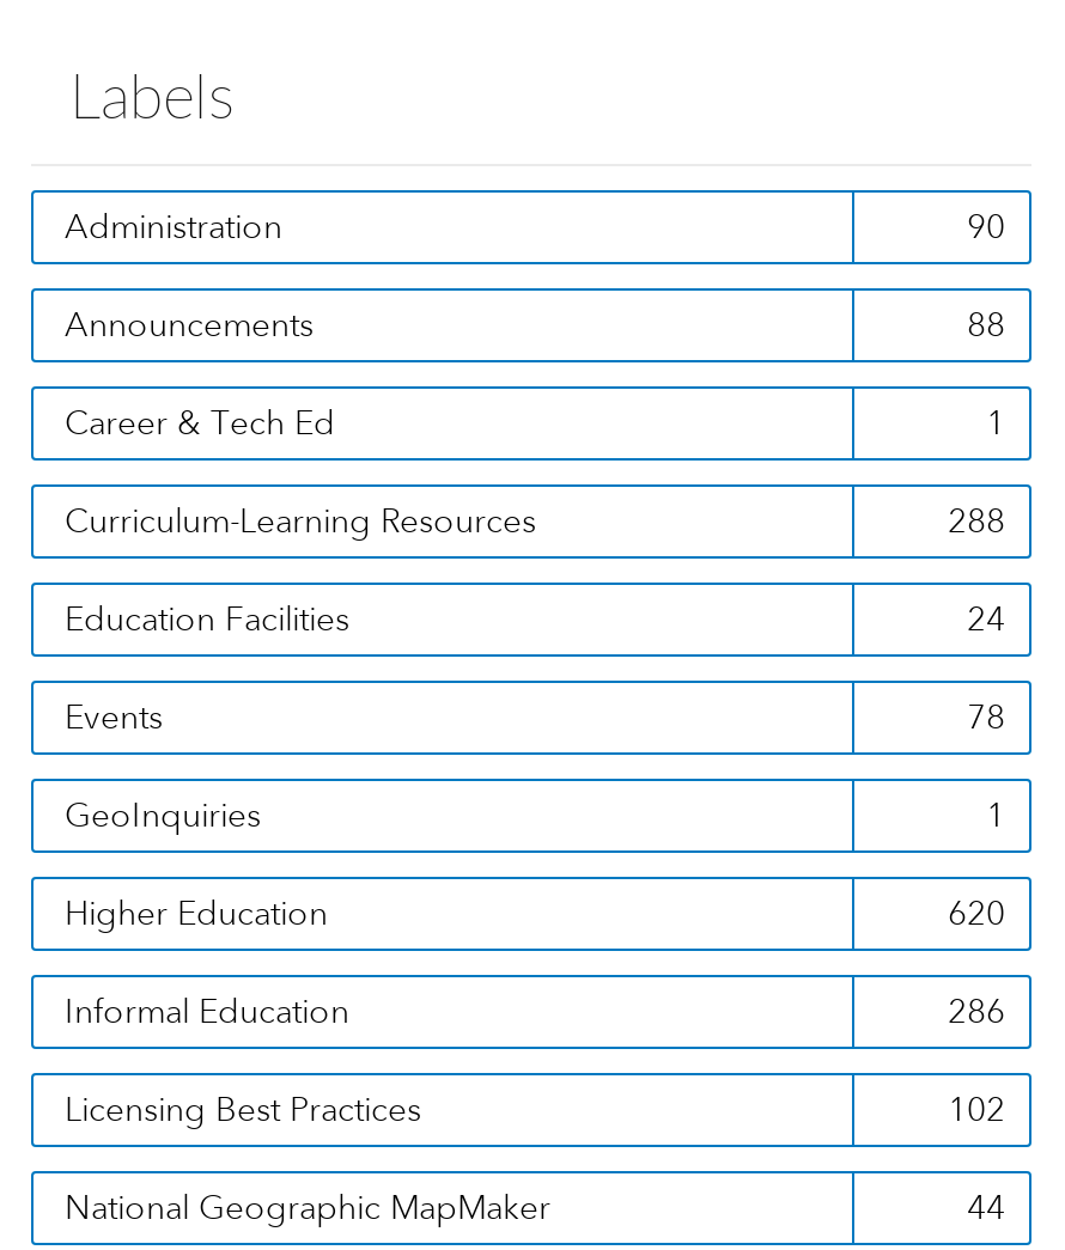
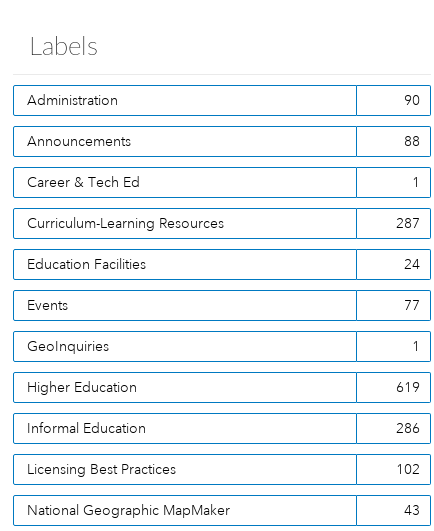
- 288
+ 287

- 78
+ 77

- 620
+ 619

- 44
+ 43
